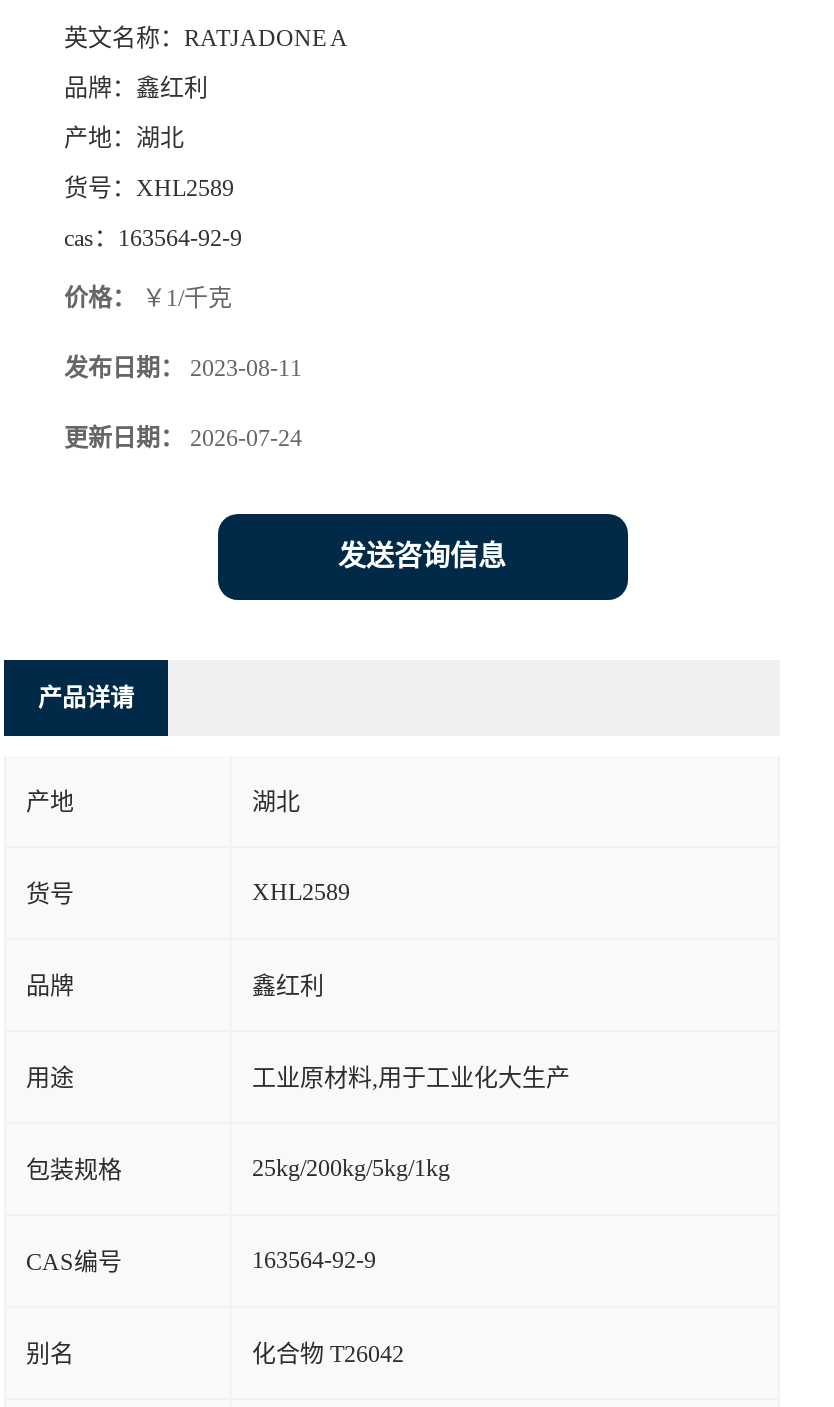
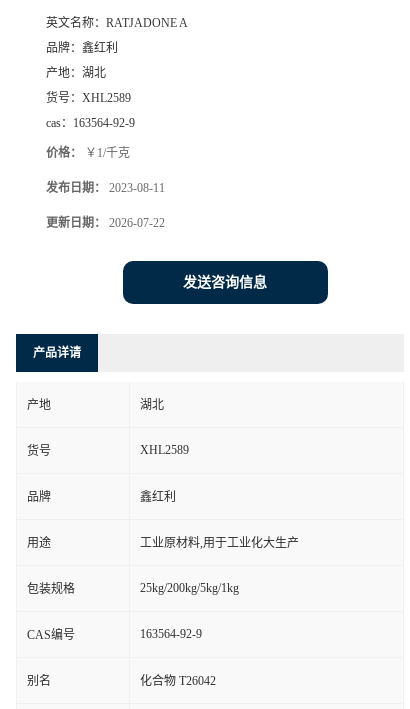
- 更新日期：2026-07-24
+ 更新日期：2026-07-22
